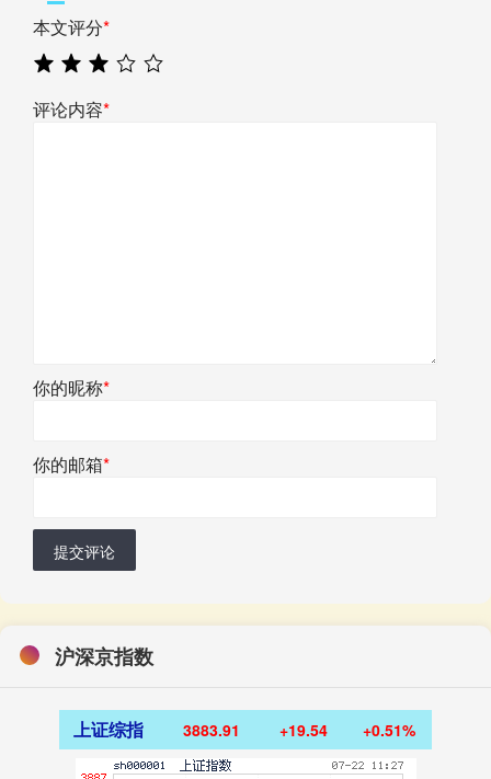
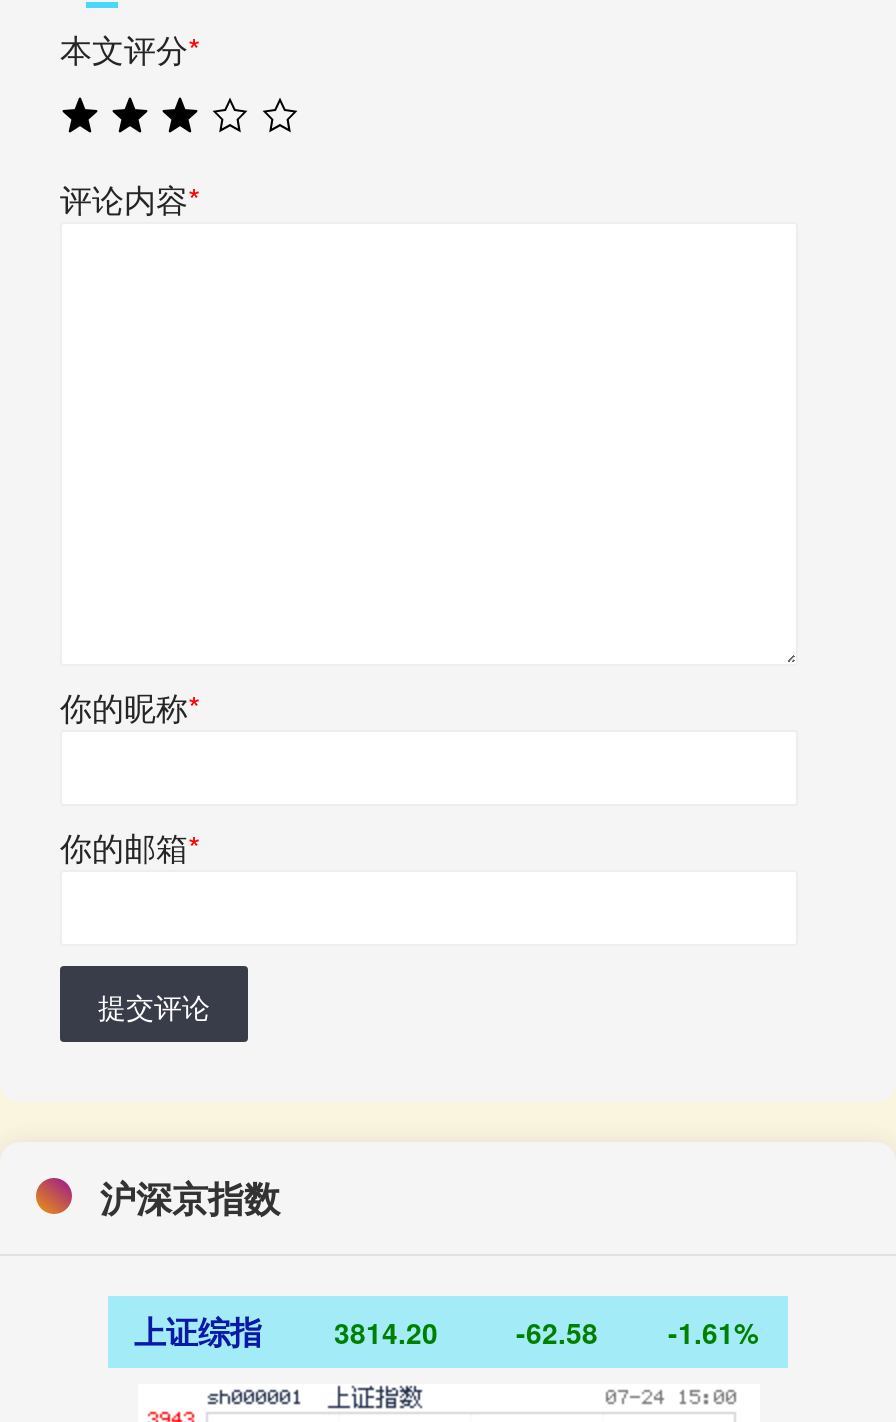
- 3883.91
+ 3814.20

- +19.54
+ -62.58

- +0.51%
+ -1.61%
